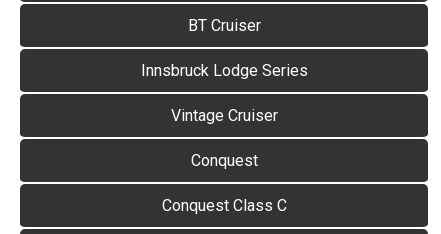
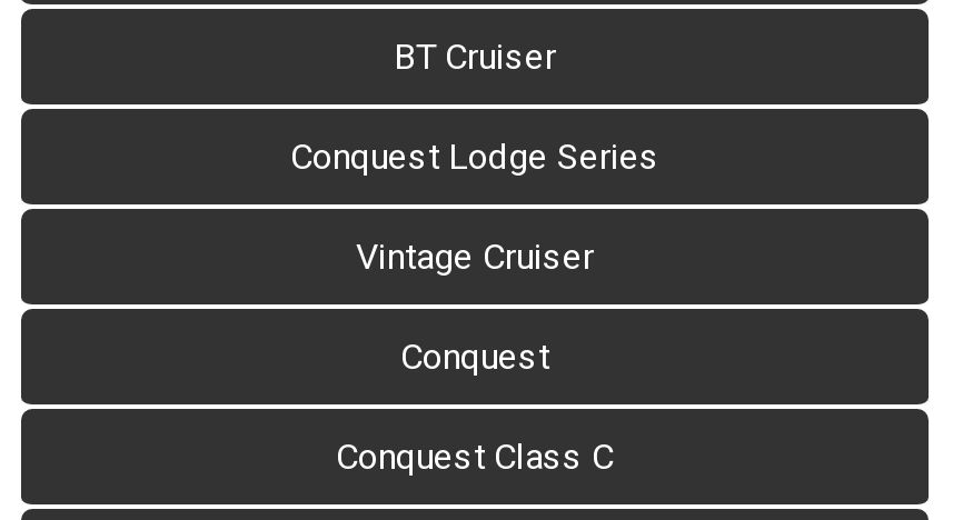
- Innsbruck Lodge Series
+ Conquest Lodge Series
